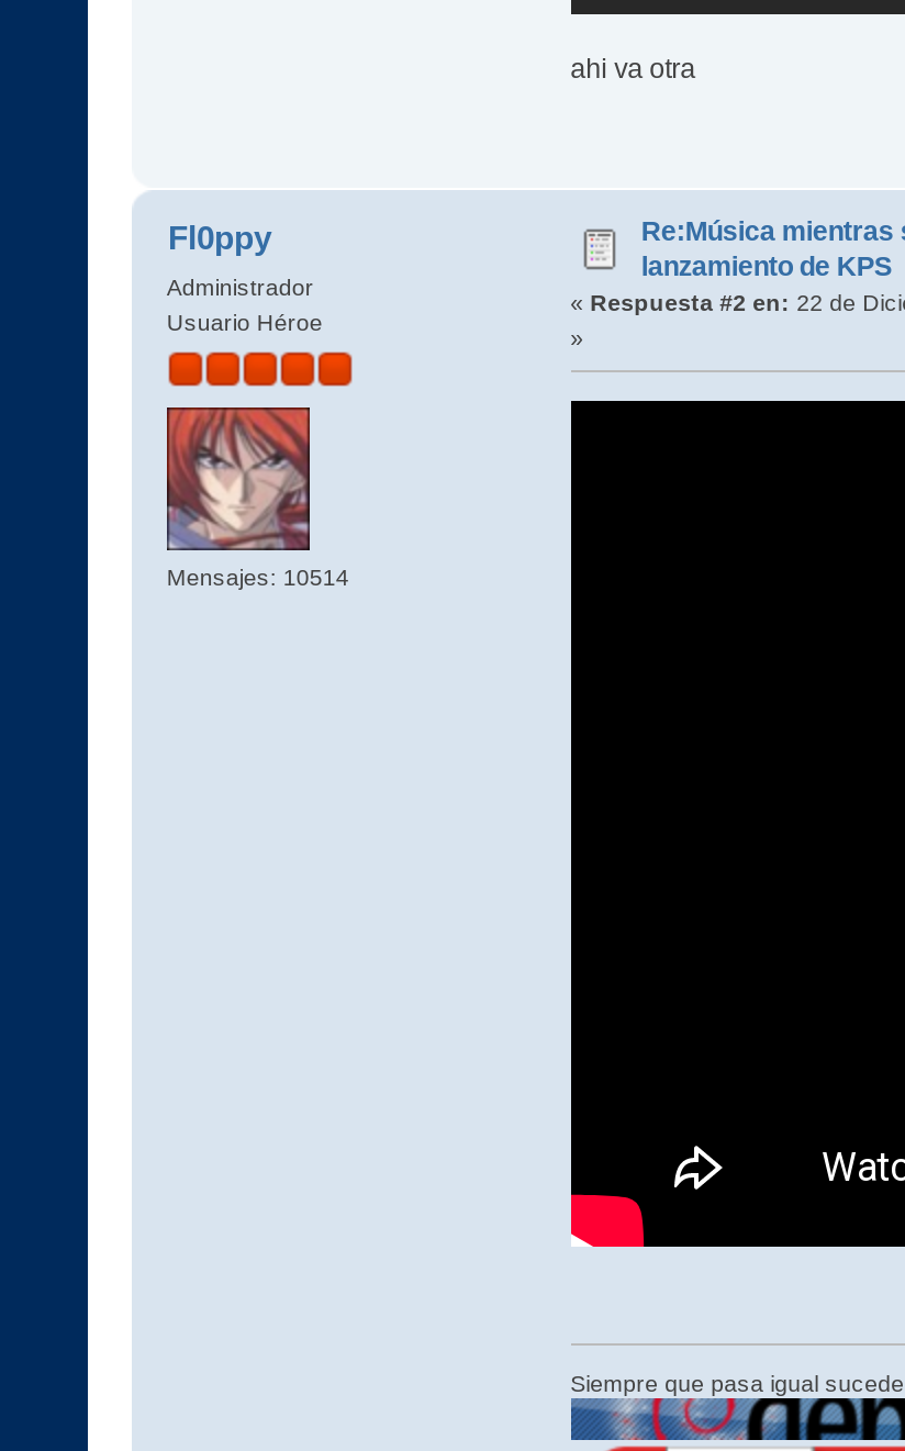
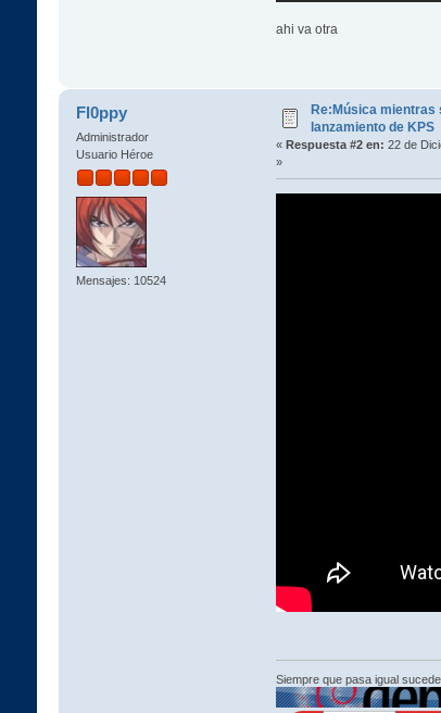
- Mensajes: 10514
+ Mensajes: 10524
